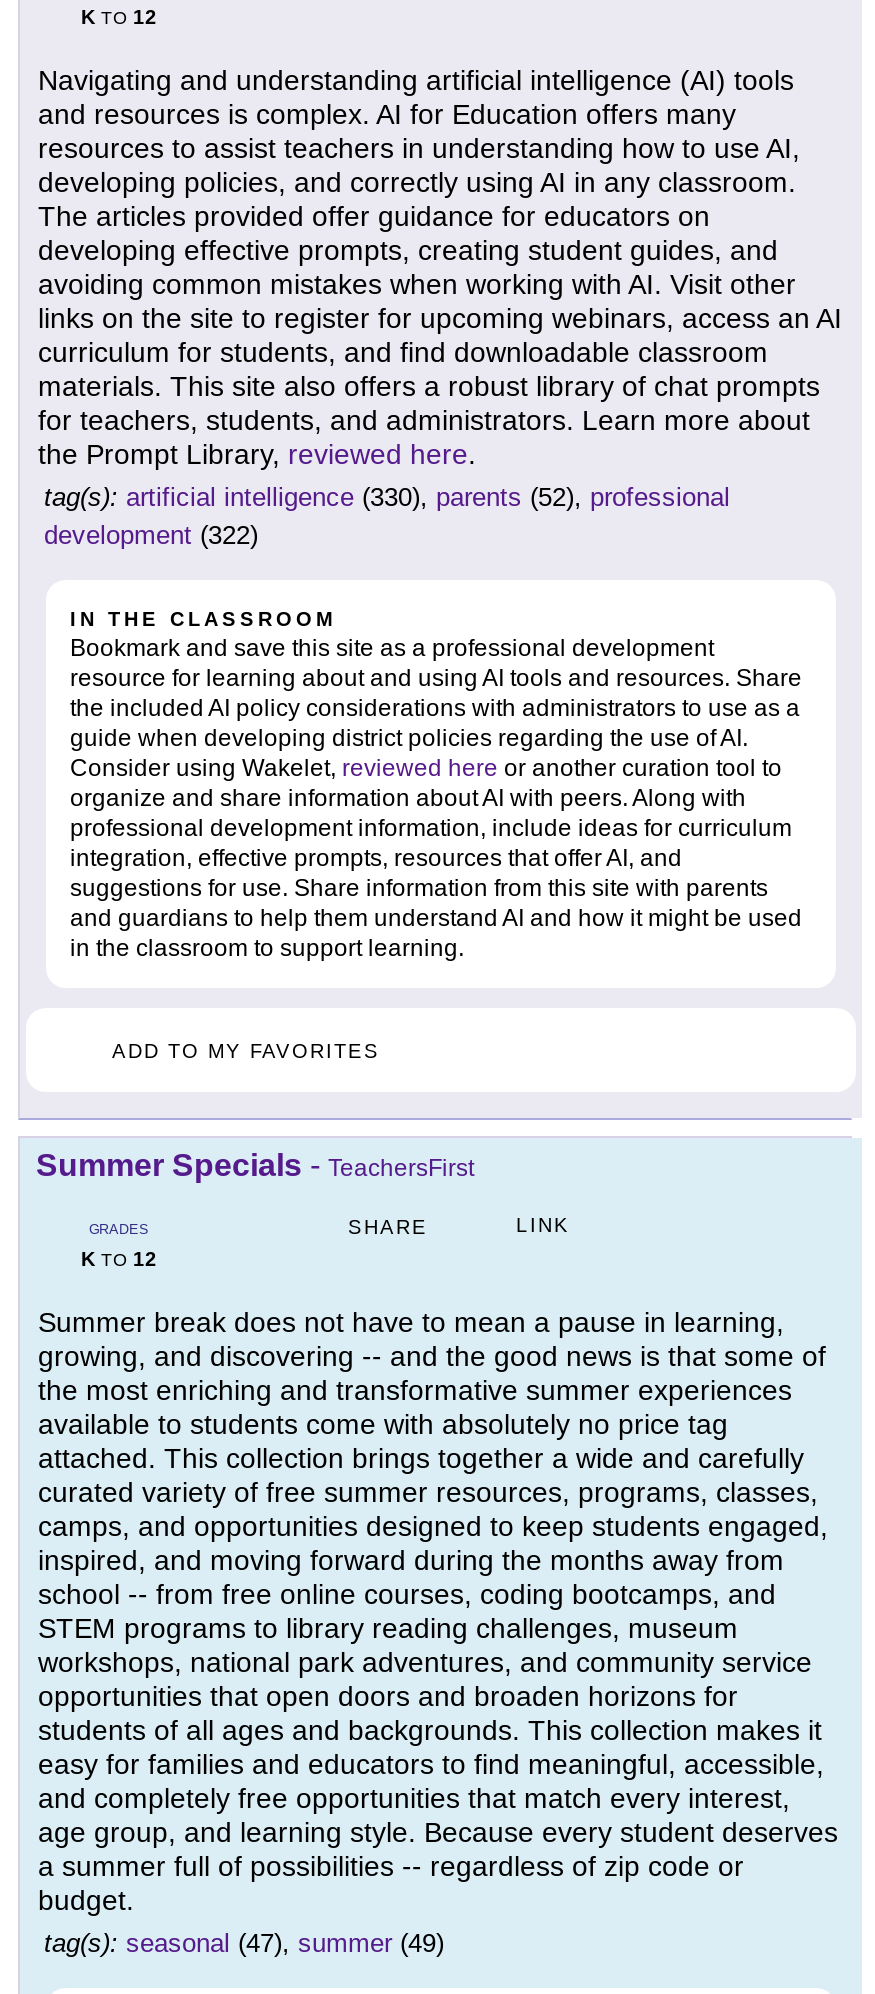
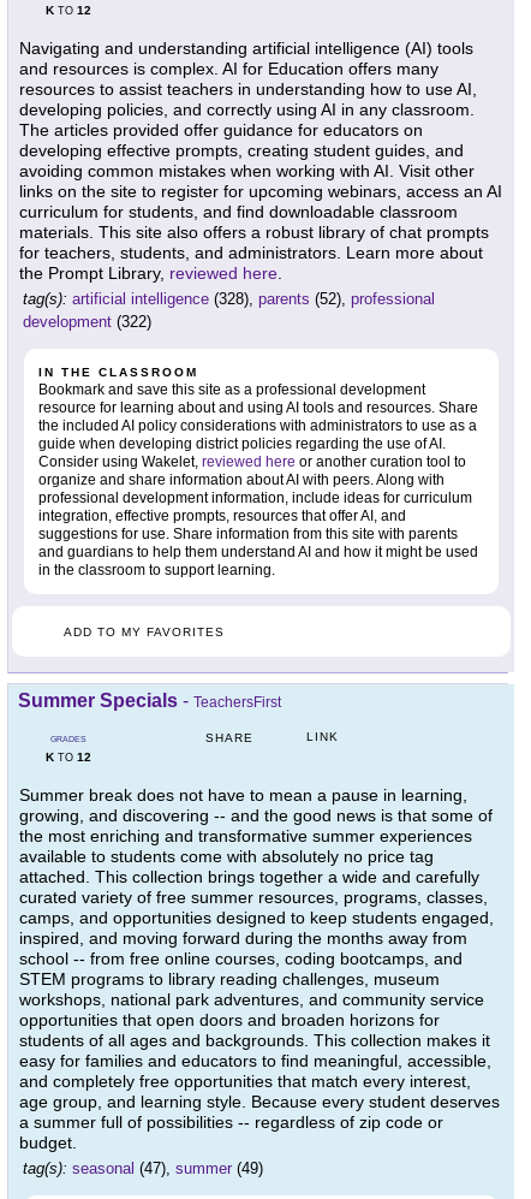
- tag(s): artificial intelligence (330), parents (52), professional
+ tag(s): artificial intelligence (328), parents (52), professional
